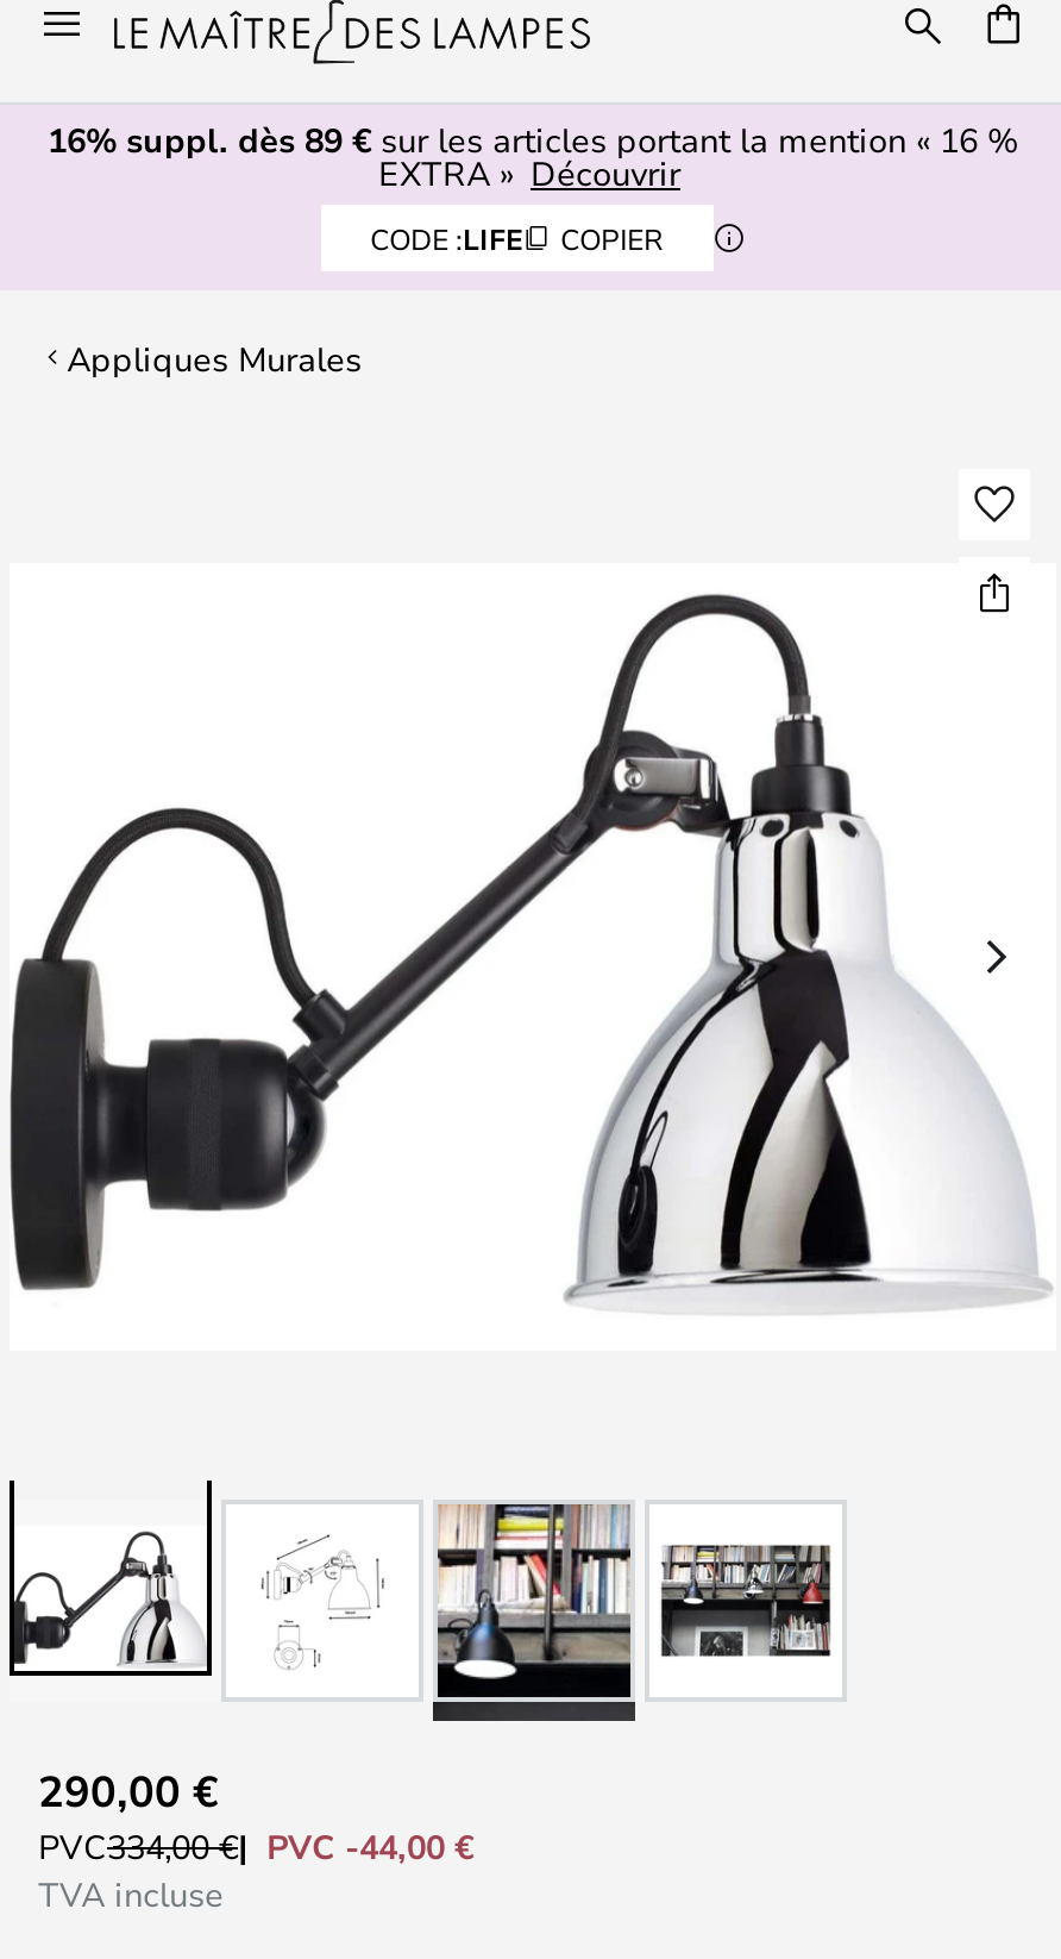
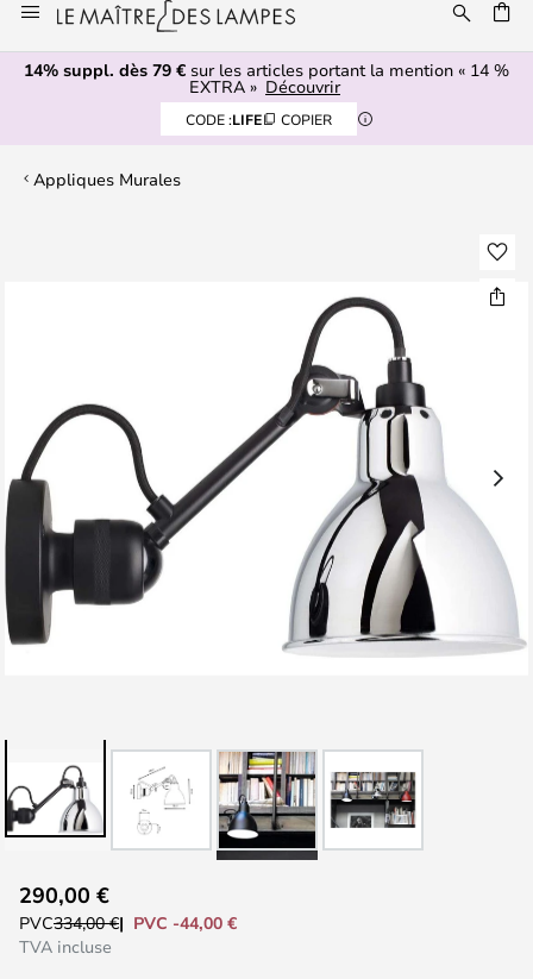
- 16% suppl. dès 89 €sur les articles portant la mention « 16 %
+ 14% suppl. dès 79 €sur les articles portant la mention « 14 %
